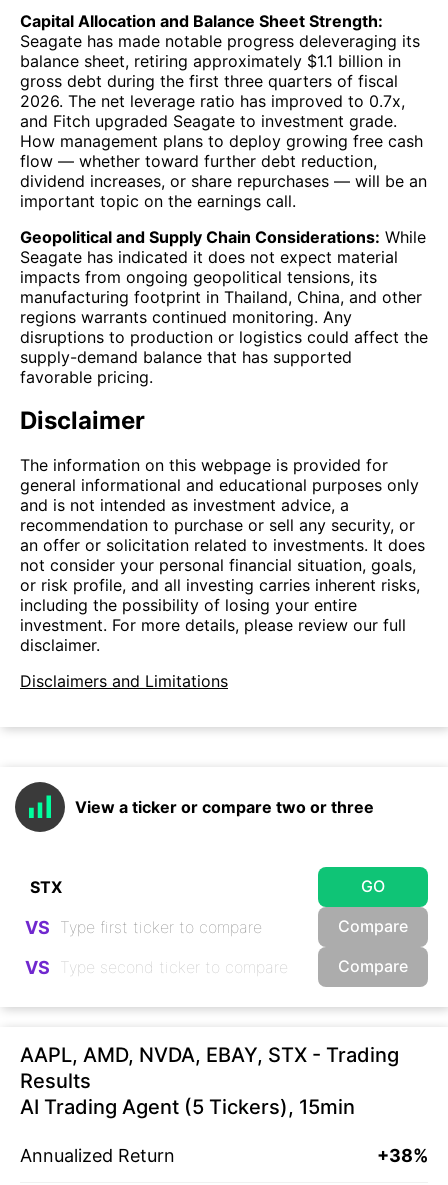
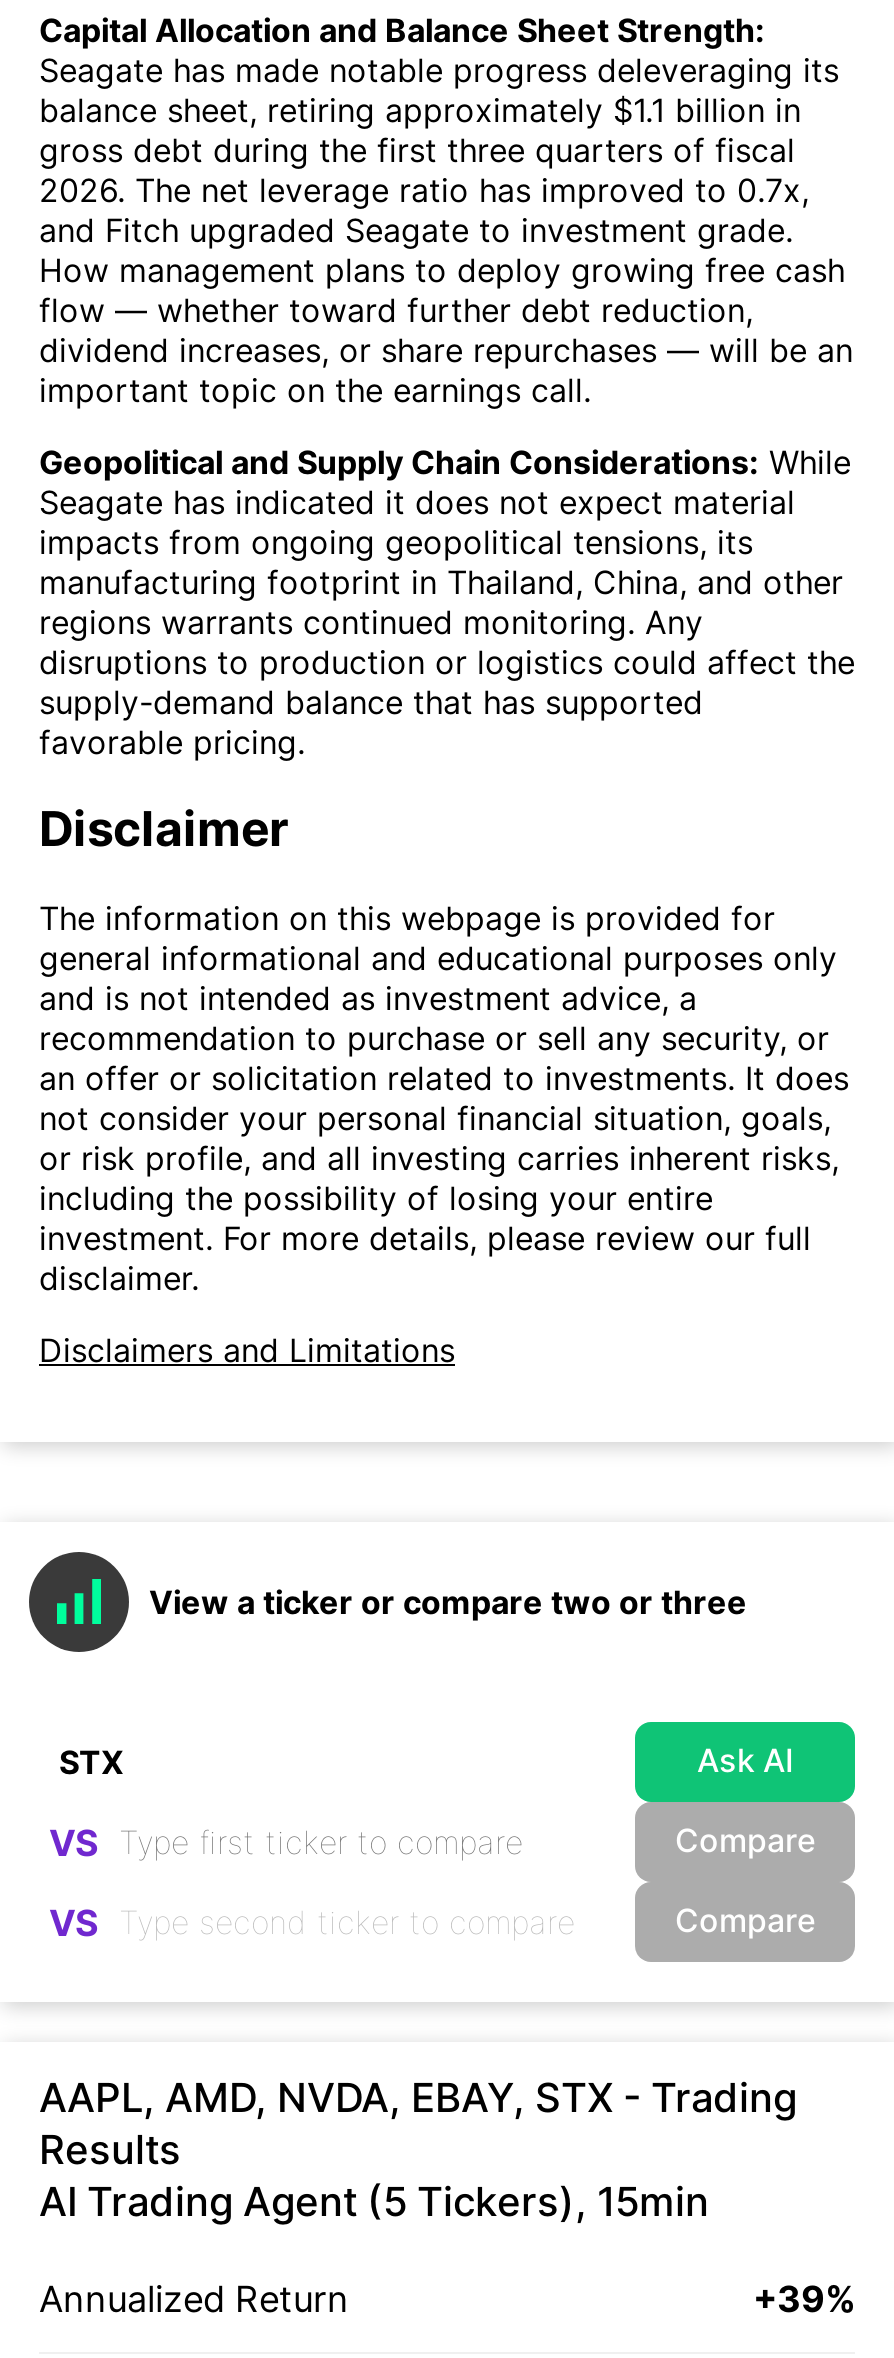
- GO
+ Ask AI

- +38%
+ +39%
